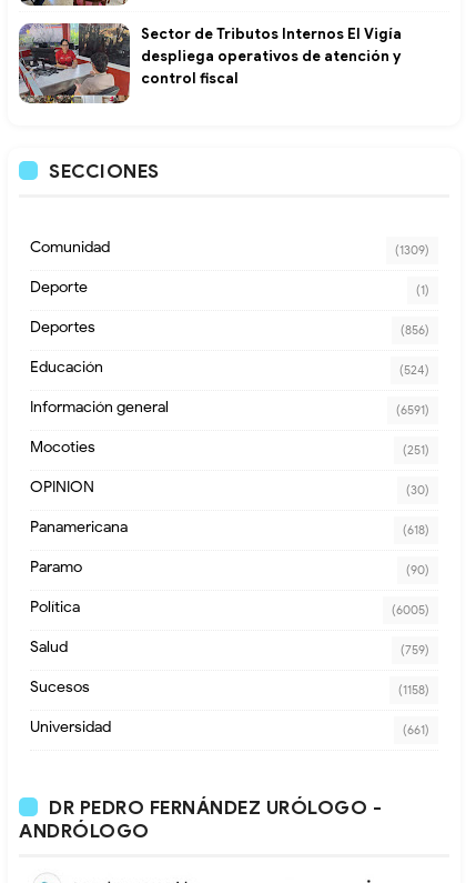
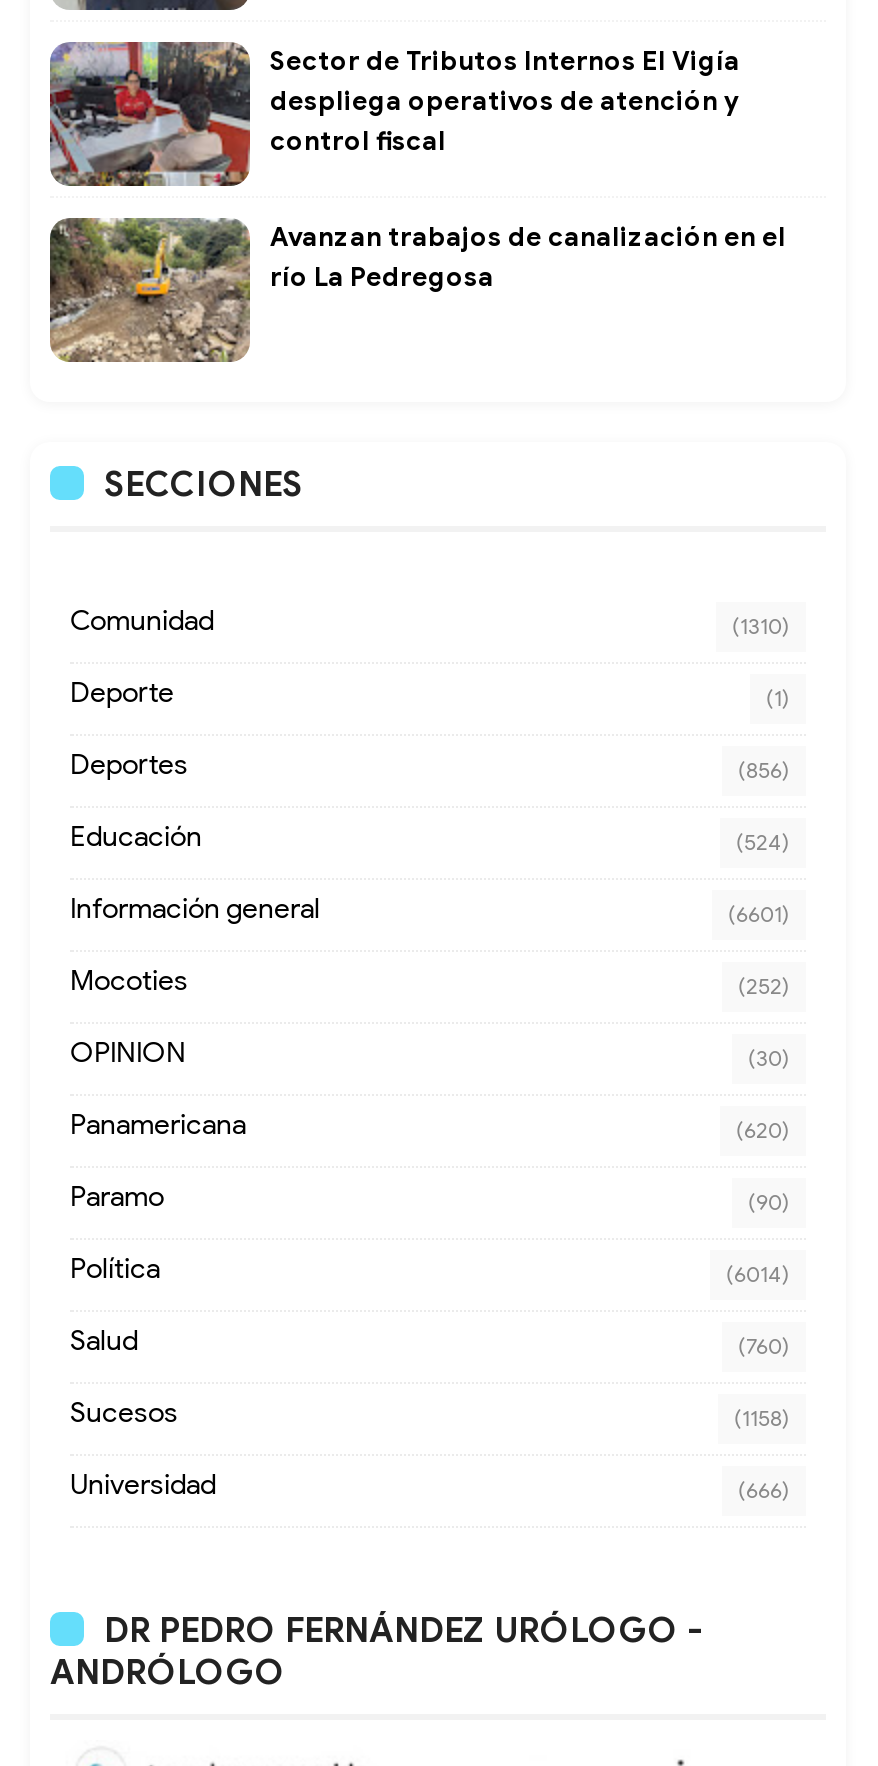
+ [image]
+ Avanzan trabajos de canalización en el
+ río La Pedregosa

- (1309)
+ (1310)

- (6591)
+ (6601)

- (251)
+ (252)

- (618)
+ (620)

- (6005)
+ (6014)

- (759)
+ (760)

- (661)
+ (666)
